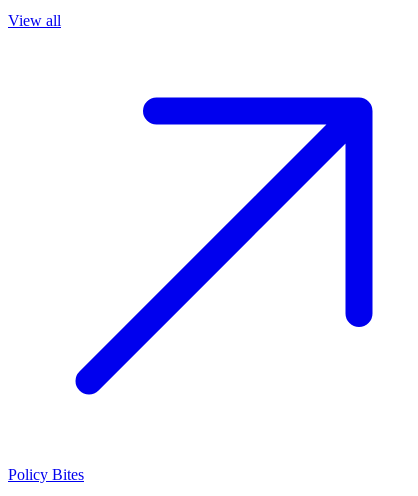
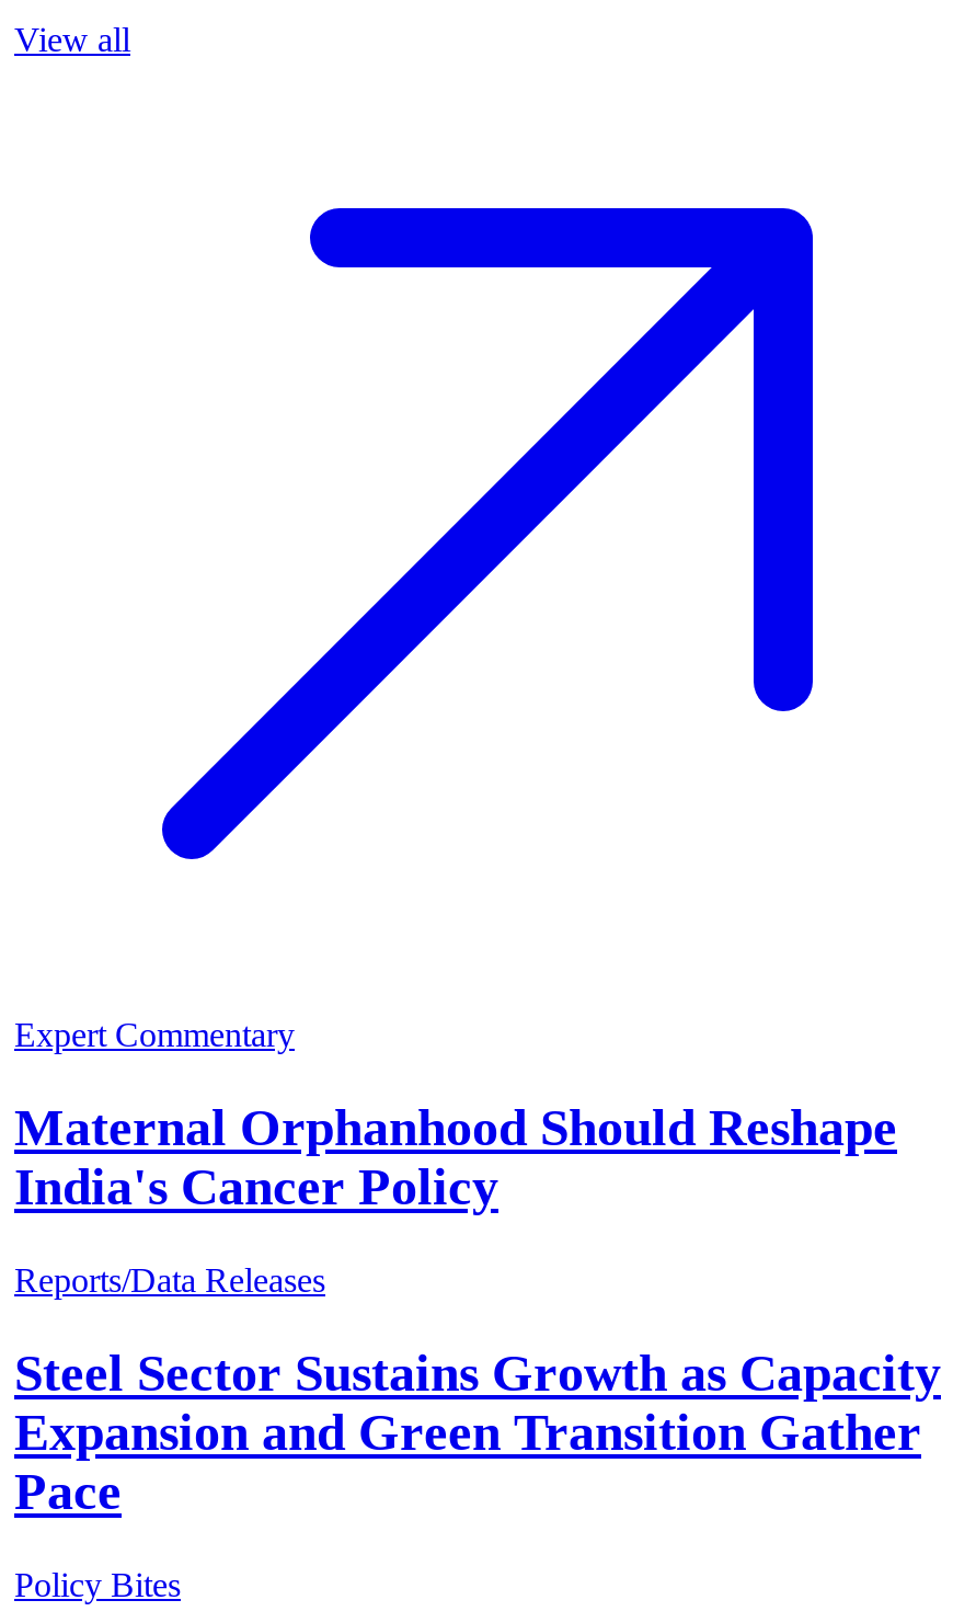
+ Expert Commentary
+ Maternal Orphanhood Should Reshape
+ India's Cancer Policy
+ Reports/Data Releases
+ Steel Sector Sustains Growth as Capacity
+ Expansion and Green Transition Gather
+ Pace
